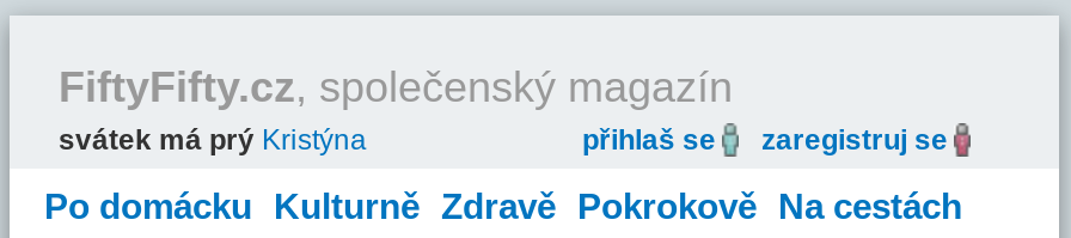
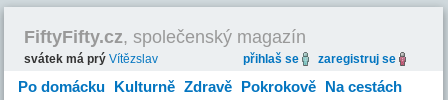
- svátek má prý Kristýna
+ svátek má prý Vítězslav
